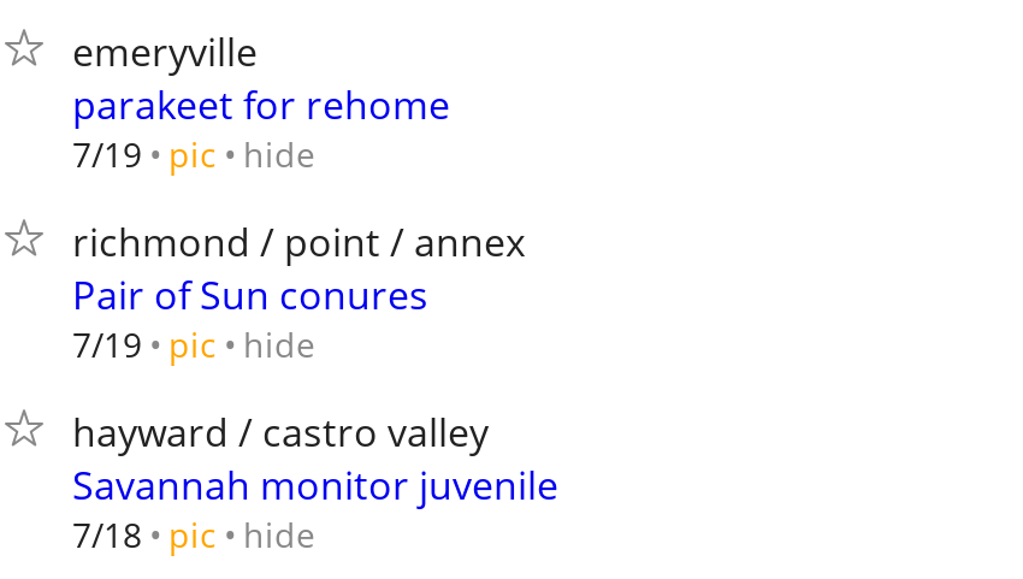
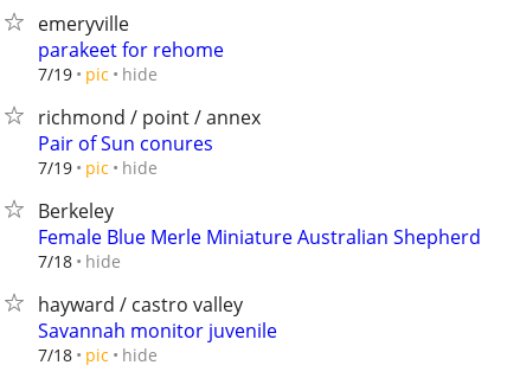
+ Berkeley
+ Female Blue Merle Miniature Australian Shepherd
+ 7/18 hide
